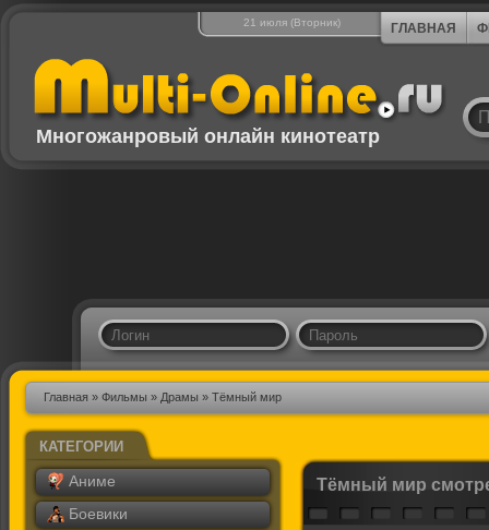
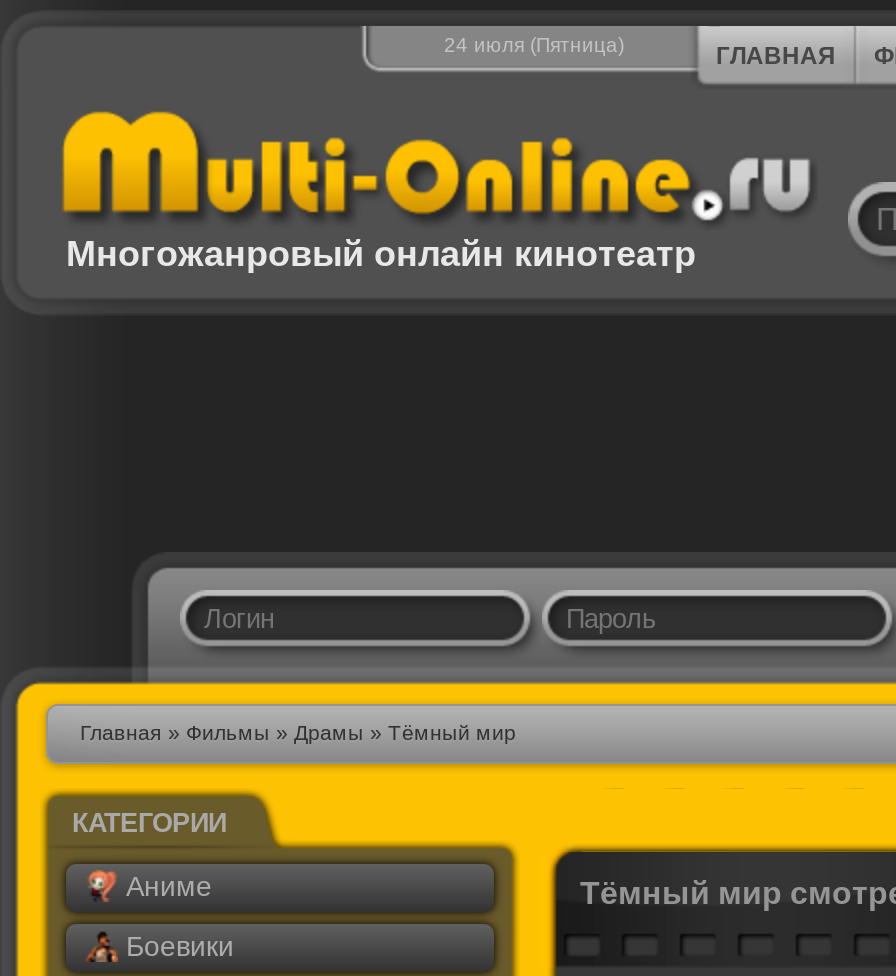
- 21 июля (Вторник)
+ 24 июля (Пятница)
